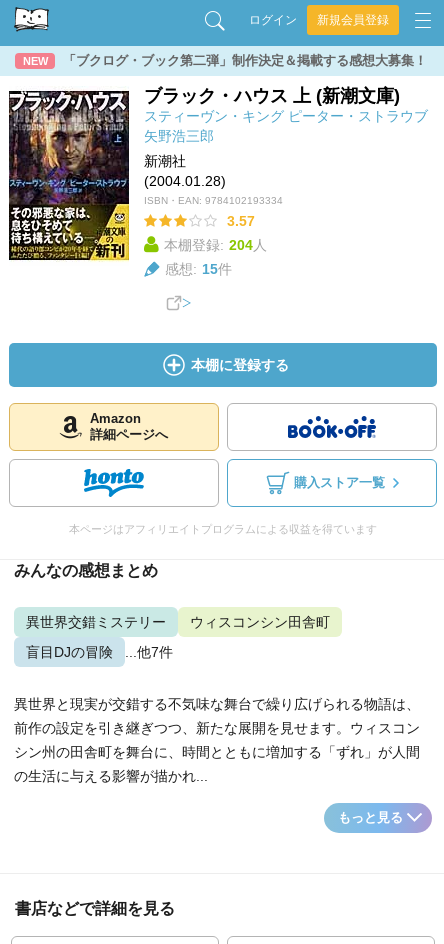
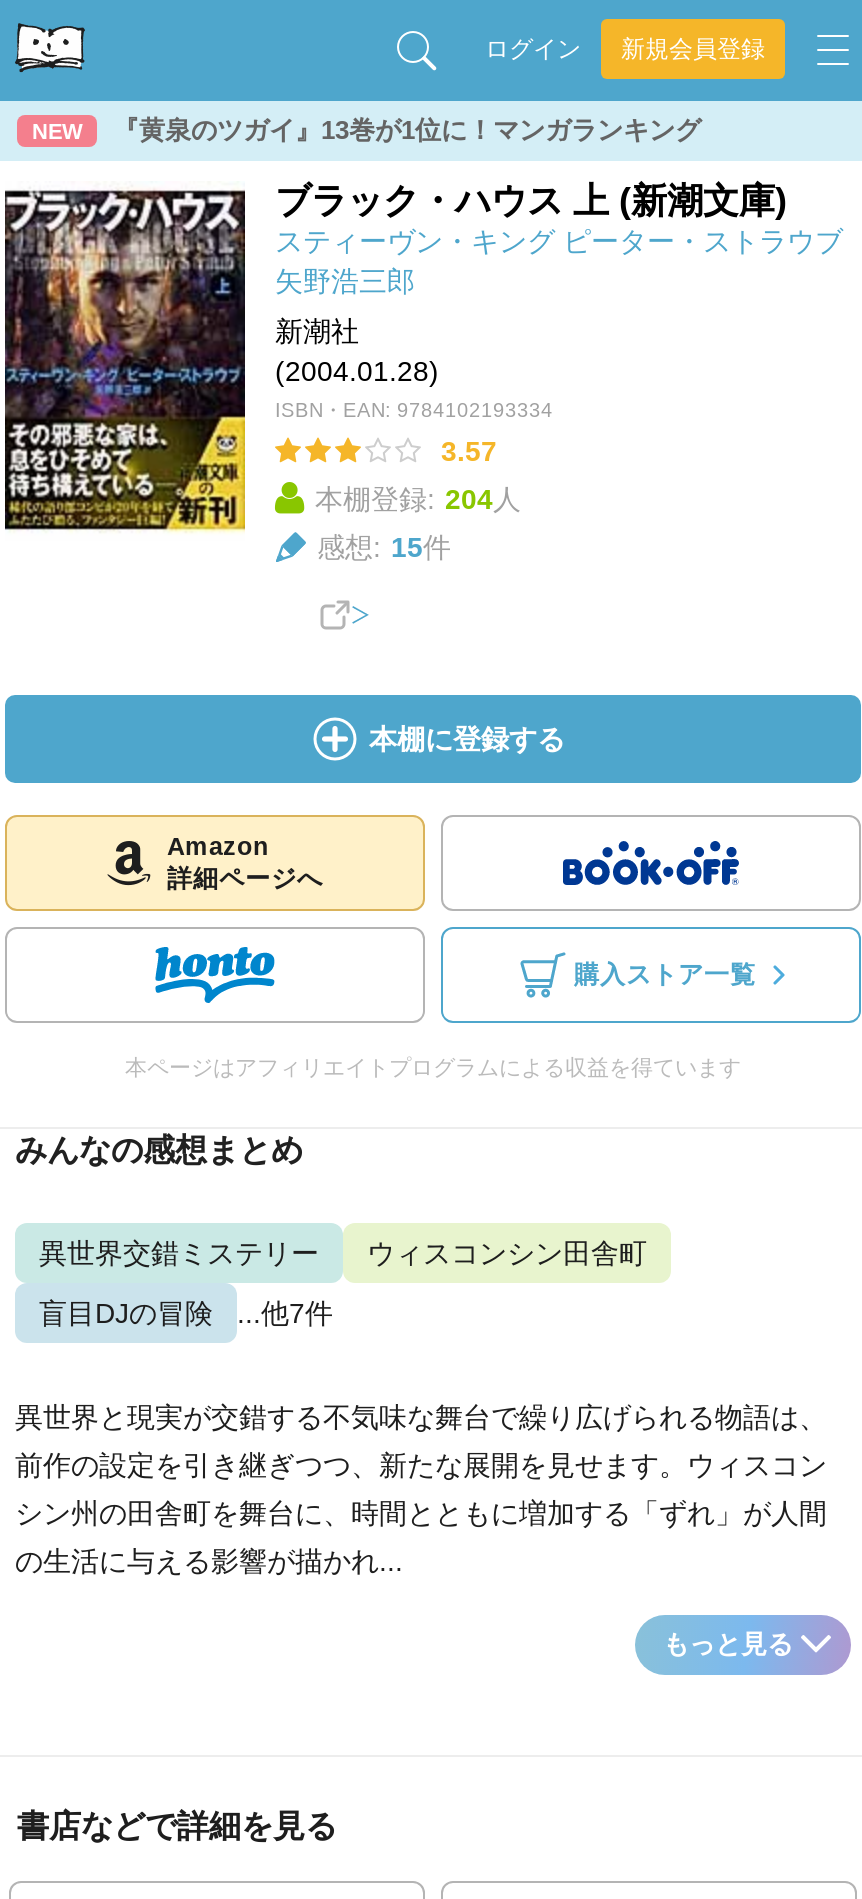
- 「ブクログ・ブック第二弾」制作決定＆掲載する感想大募集！
+ 『黄泉のツガイ』13巻が1位に！マンガランキング
